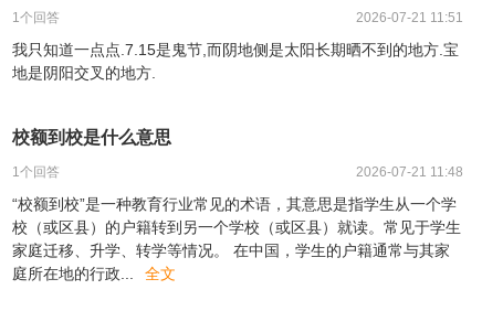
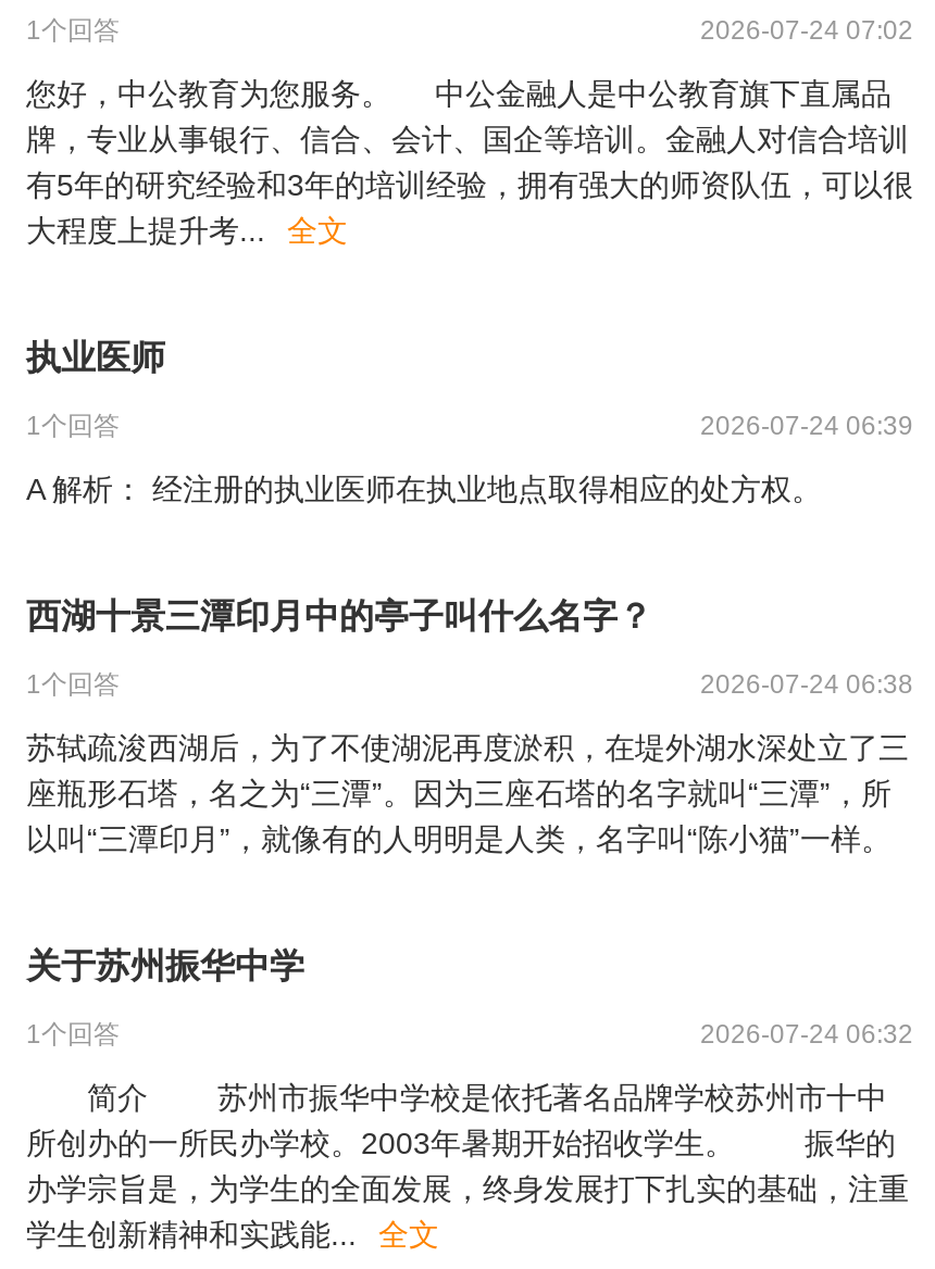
- 2026-07-21 11:51
+ 2026-07-24 07:02

- 我只知道一点点.7.15是鬼节,而阴地侧是太阳长期晒不到的地方.宝
- 地是阴阳交叉的地方.
+ 您好，中公教育为您服务。 中公金融人是中公教育旗下直属品
+ 牌，专业从事银行、信合、会计、国企等培训。金融人对信合培训
+ 有5年的研究经验和3年的培训经验，拥有强大的师资队伍，可以很
+ 大程度上提升考...
+ 全文

- 校额到校是什么意思
+ 执业医师

- 2026-07-21 11:48
- “校额到校”是一种教育行业常见的术语，其意思是指学生从一个学
- 校（或区县）的户籍转到另一个学校（或区县）就读。常见于学生
- 家庭迁移、升学、转学等情况。 在中国，学生的户籍通常与其家
- 庭所在地的行政...
+ 2026-07-24 06:39
+ A 解析： 经注册的执业医师在执业地点取得相应的处方权。
+ 西湖十景三潭印月中的亭子叫什么名字？
+ 1个回答
+ 2026-07-24 06:38
+ 苏轼疏浚西湖后，为了不使湖泥再度淤积，在堤外湖水深处立了三
+ 座瓶形石塔，名之为“三潭”。因为三座石塔的名字就叫“三潭”，所
+ 以叫“三潭印月”，就像有的人明明是人类，名字叫“陈小猫”一样。
+ 关于苏州振华中学
+ 1个回答
+ 2026-07-24 06:32
+ 简介 苏州市振华中学校是依托著名品牌学校苏州市十中
+ 所创办的一所民办学校。2003年暑期开始招收学生。 振华的
+ 办学宗旨是，为学生的全面发展，终身发展打下扎实的基础，注重
+ 学生创新精神和实践能...
